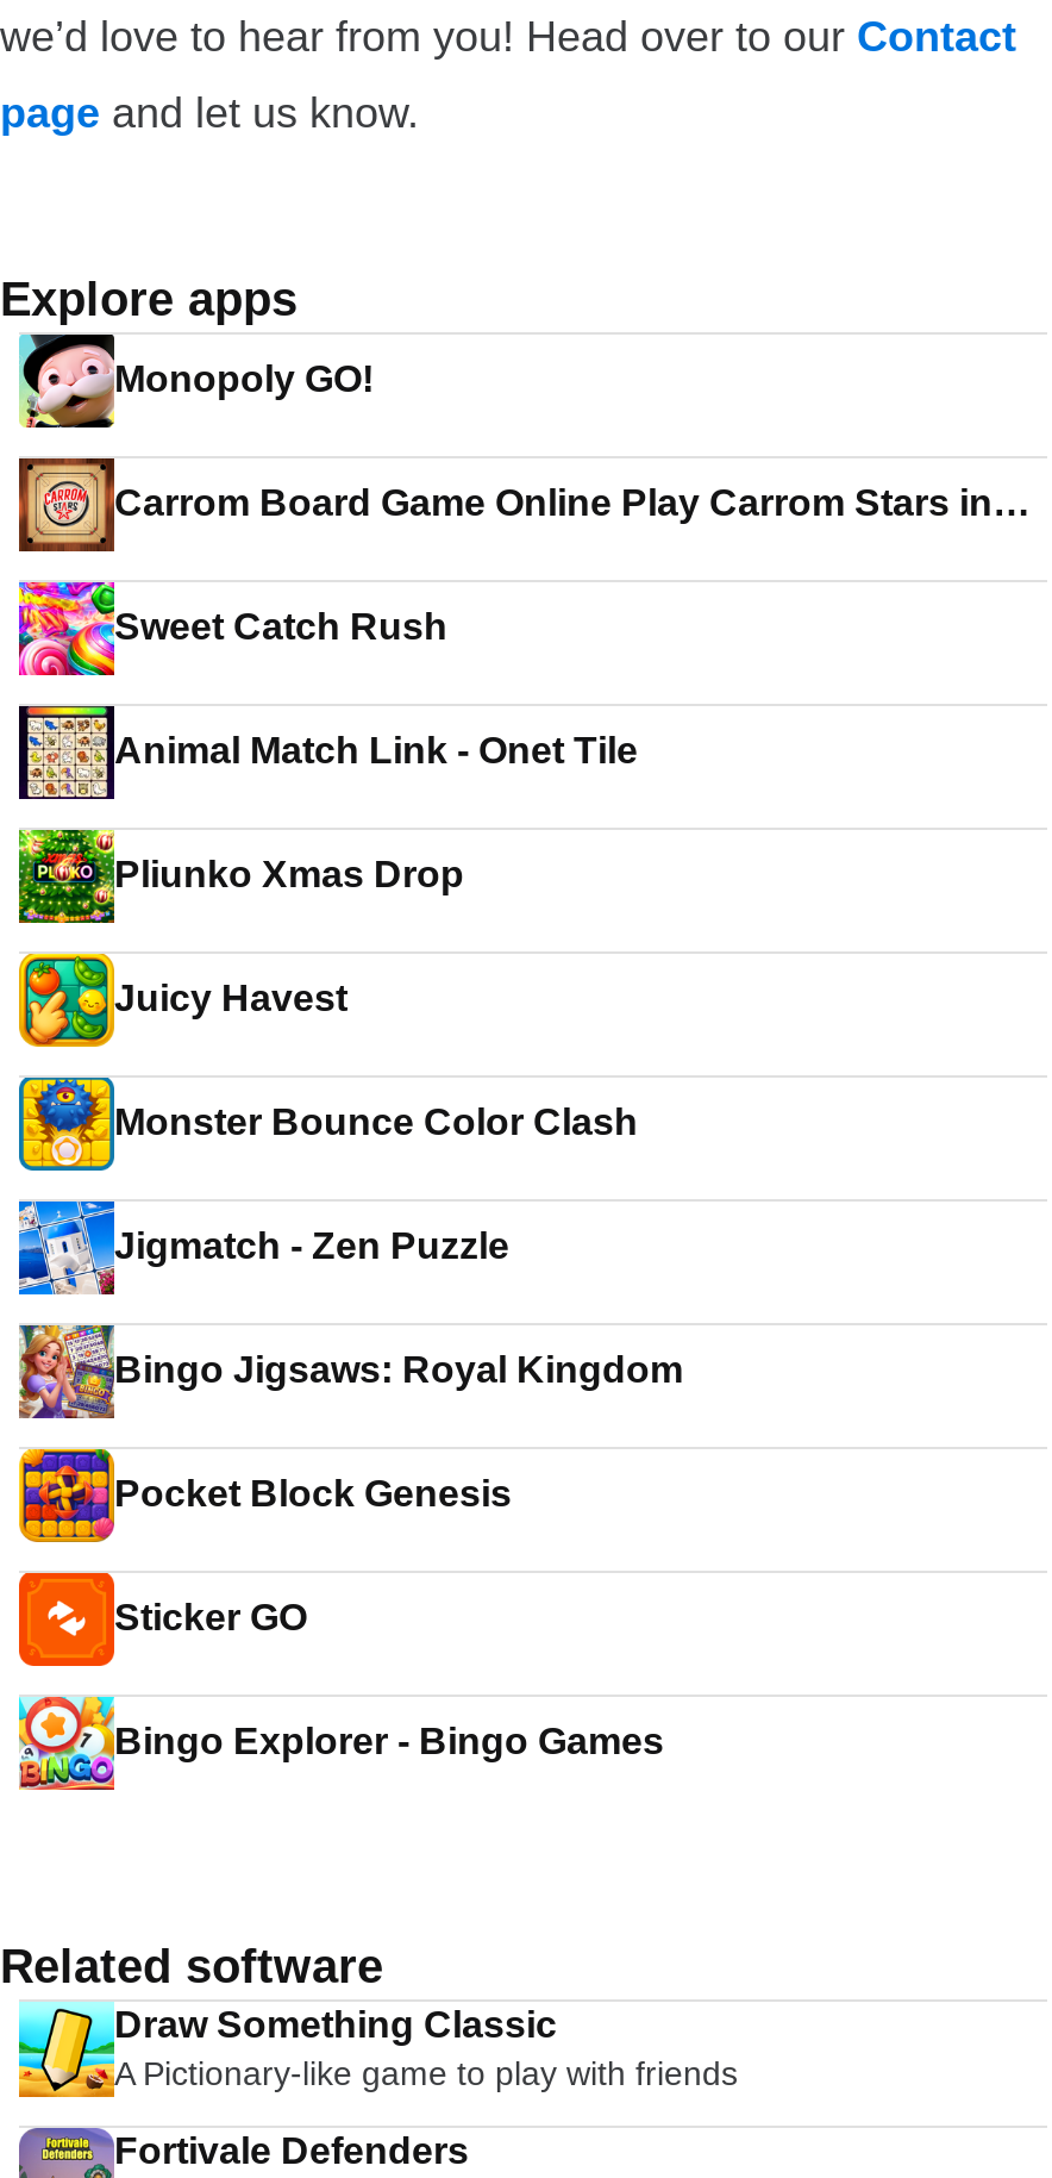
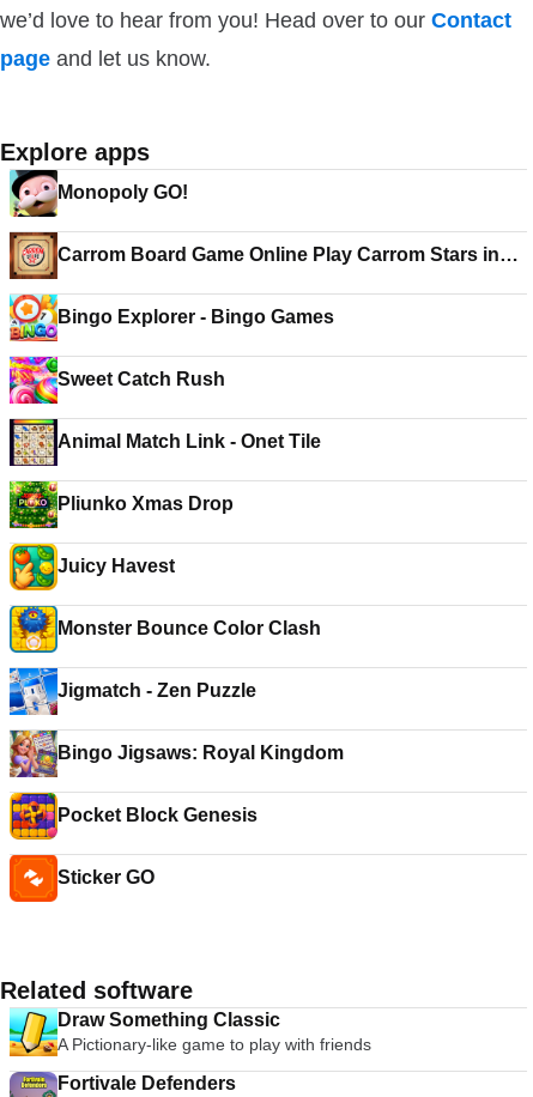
moved down: [image] | Sweet Catch Rush | Animal Match Link - Onet Tile | ... | Pocket Block Genesis | Sticker GO

moved up: [image] | Bingo Explorer - Bingo Games
